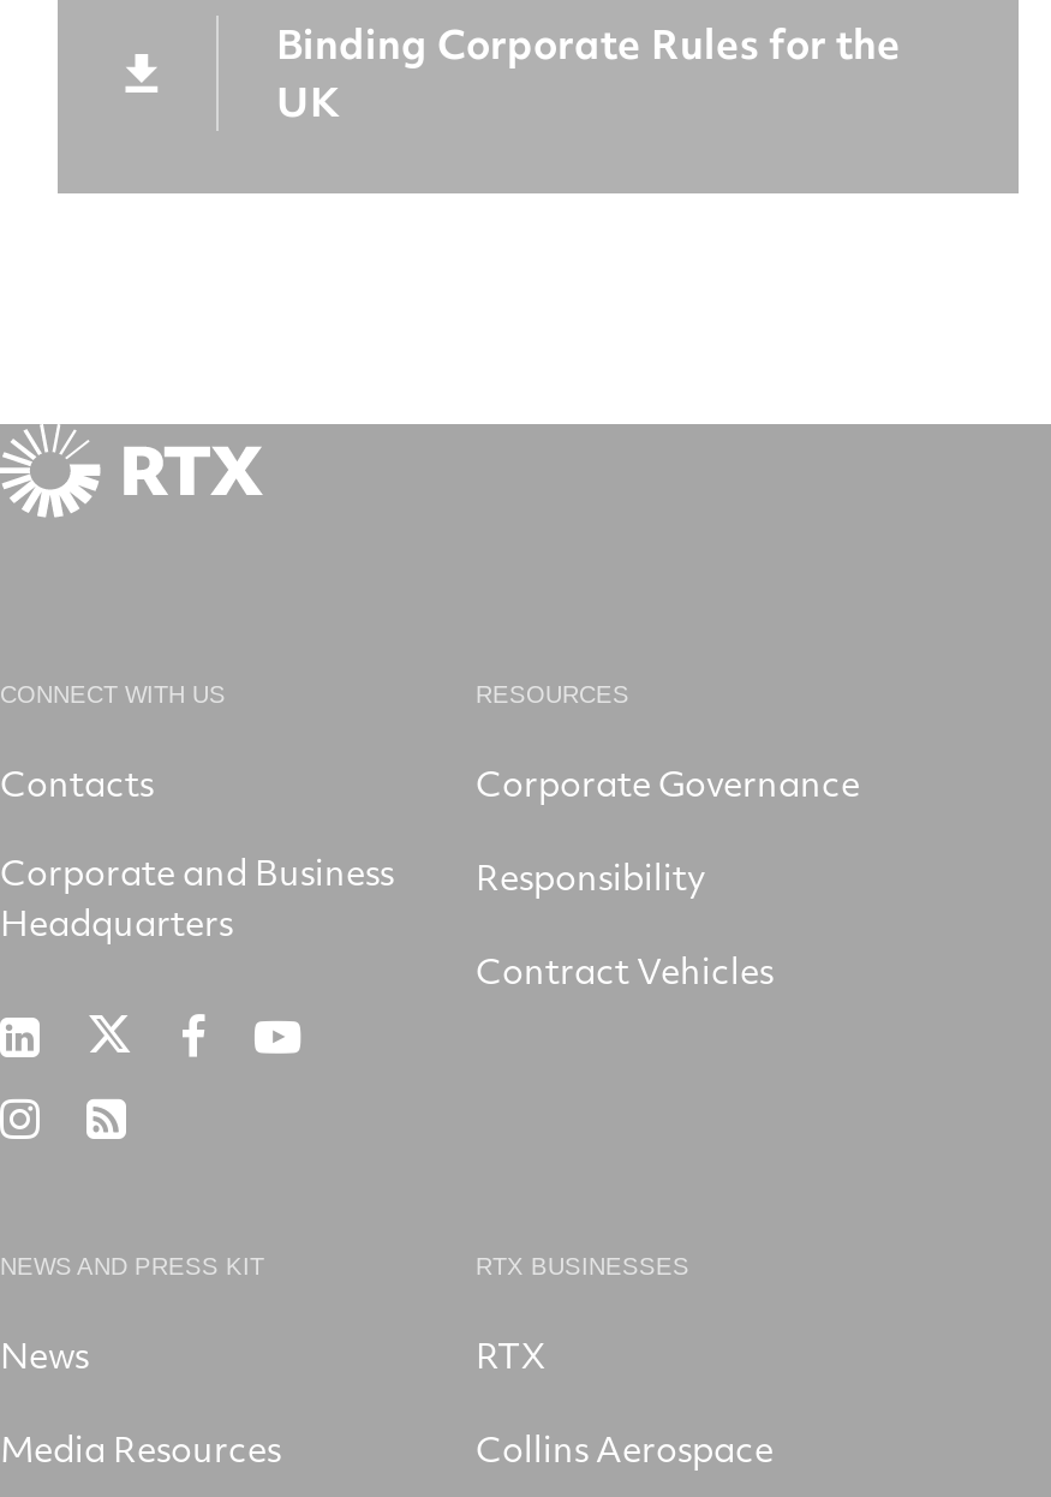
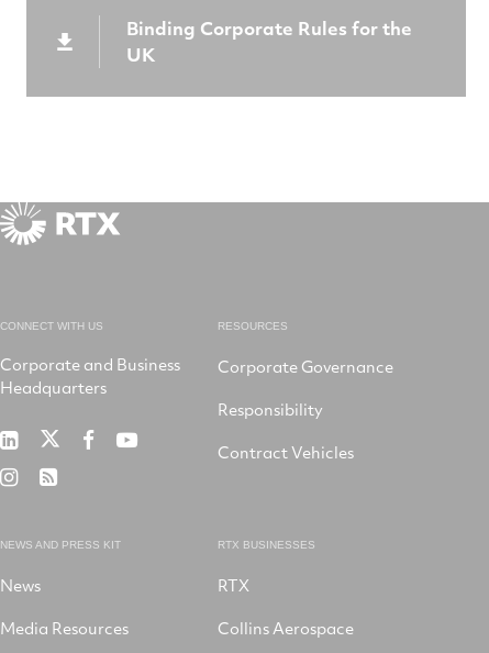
- Contacts
